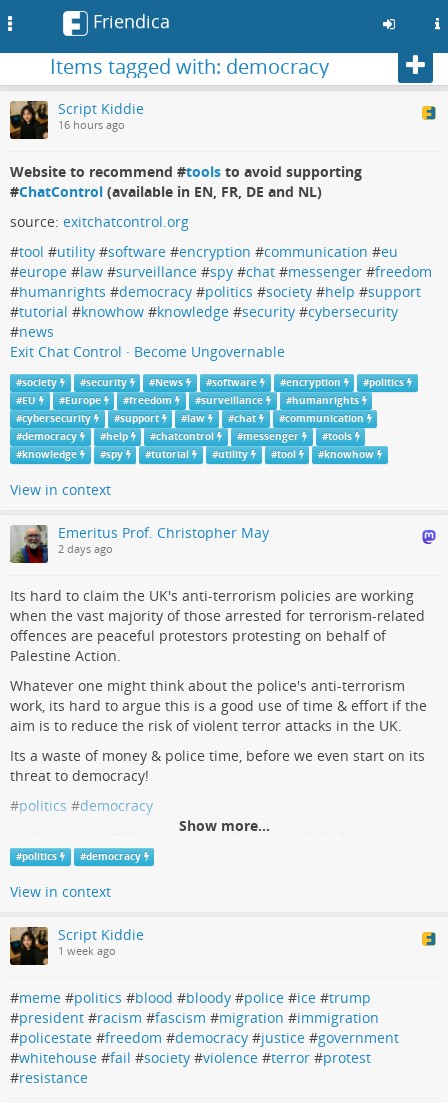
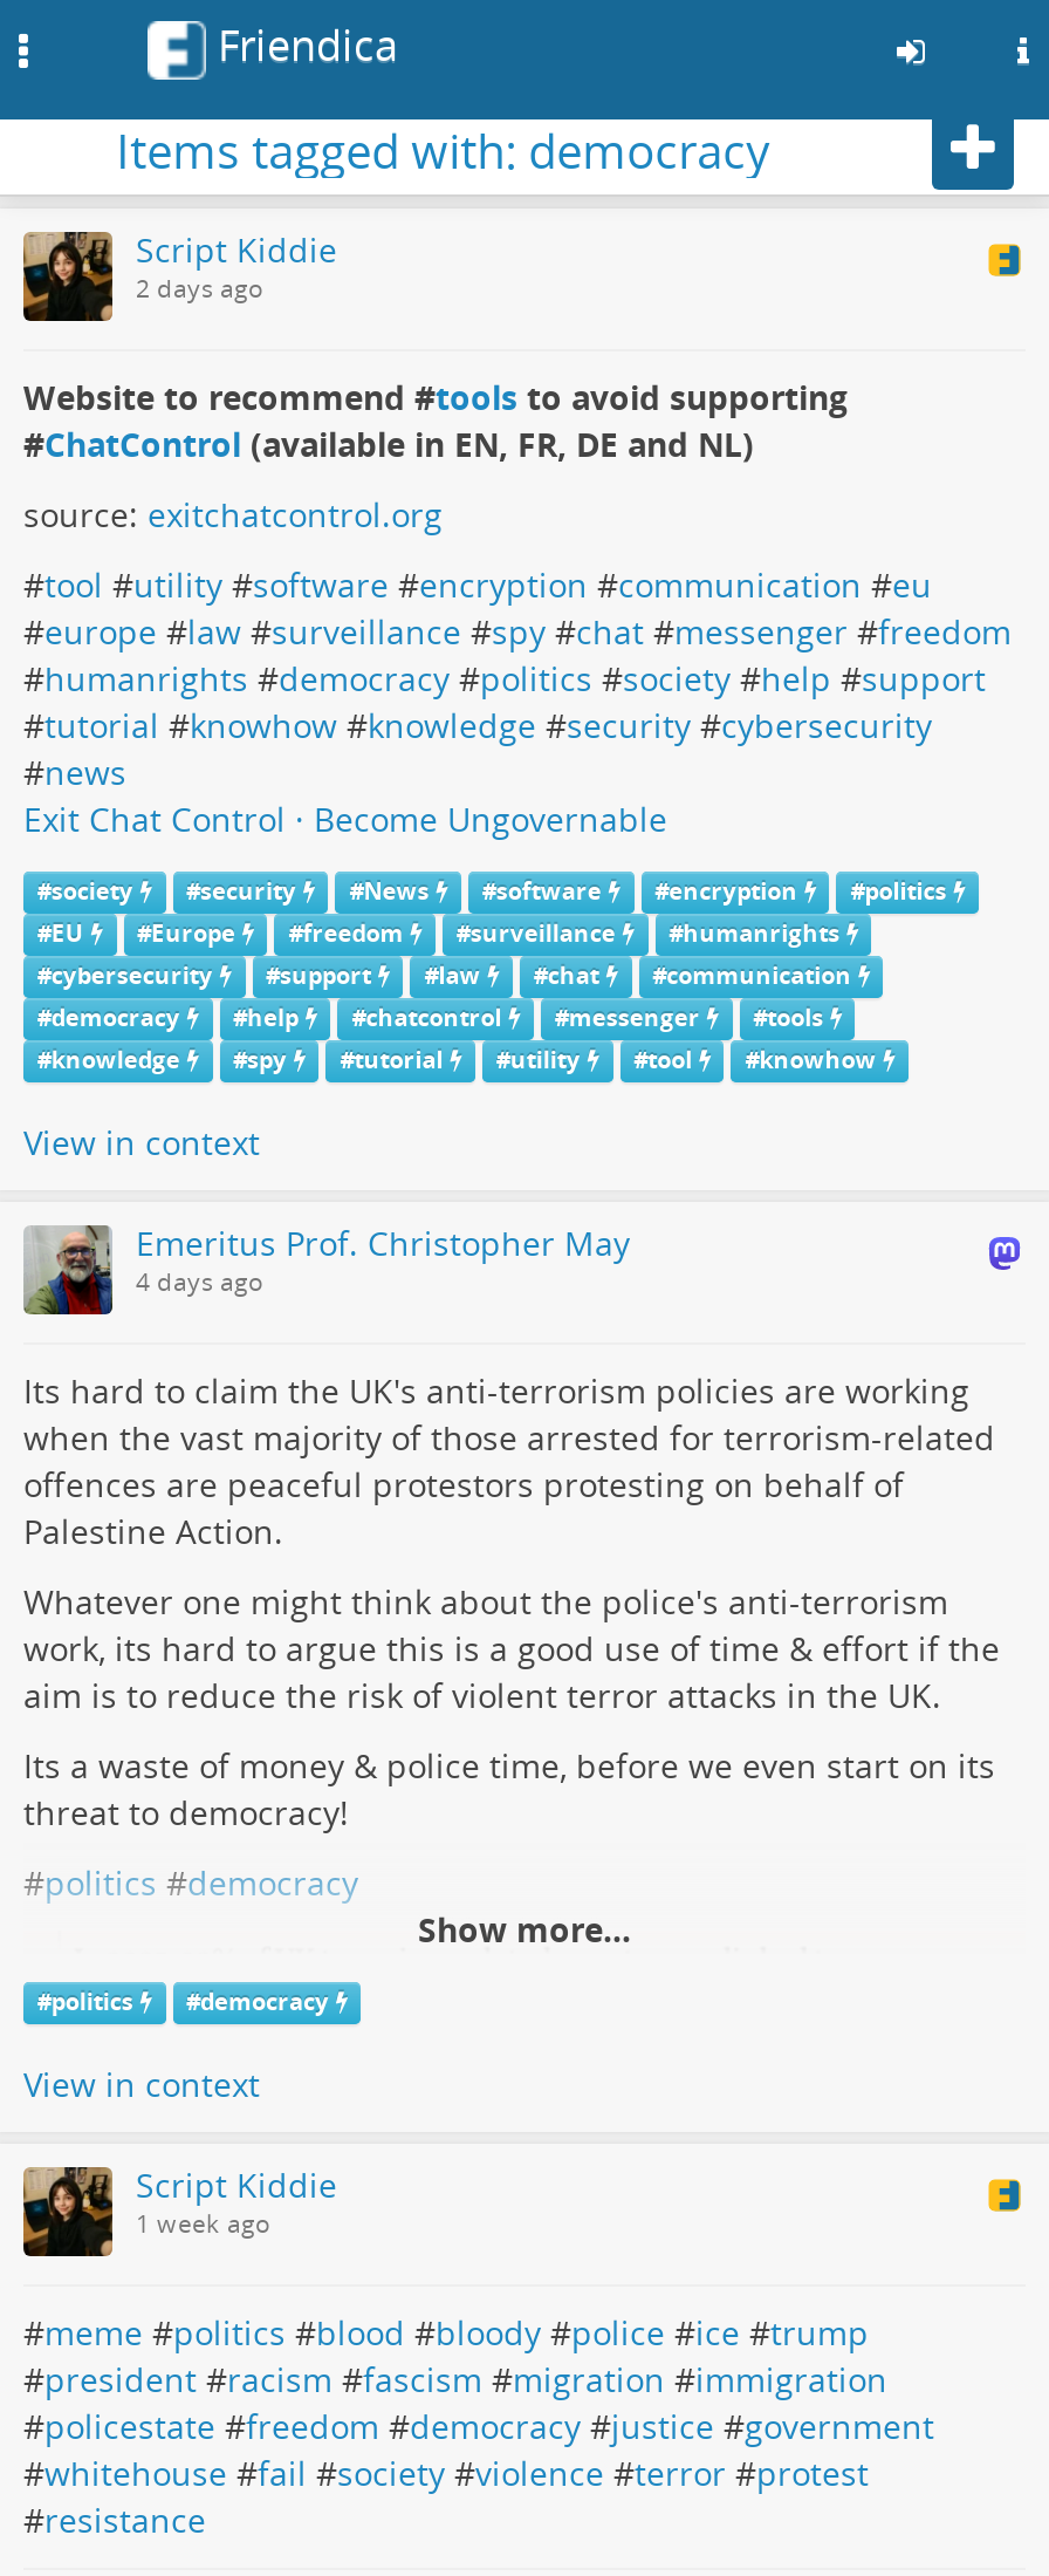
- 16 hours ago
+ 2 days ago

- 2 days ago
+ 4 days ago
